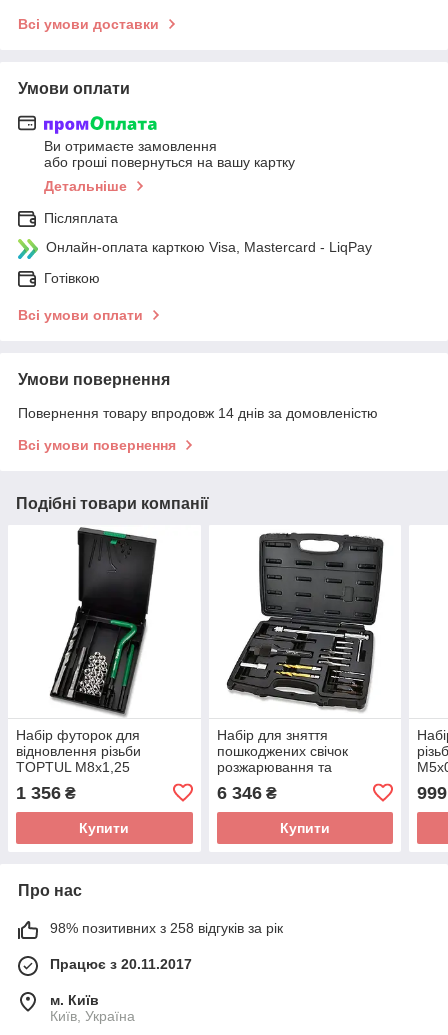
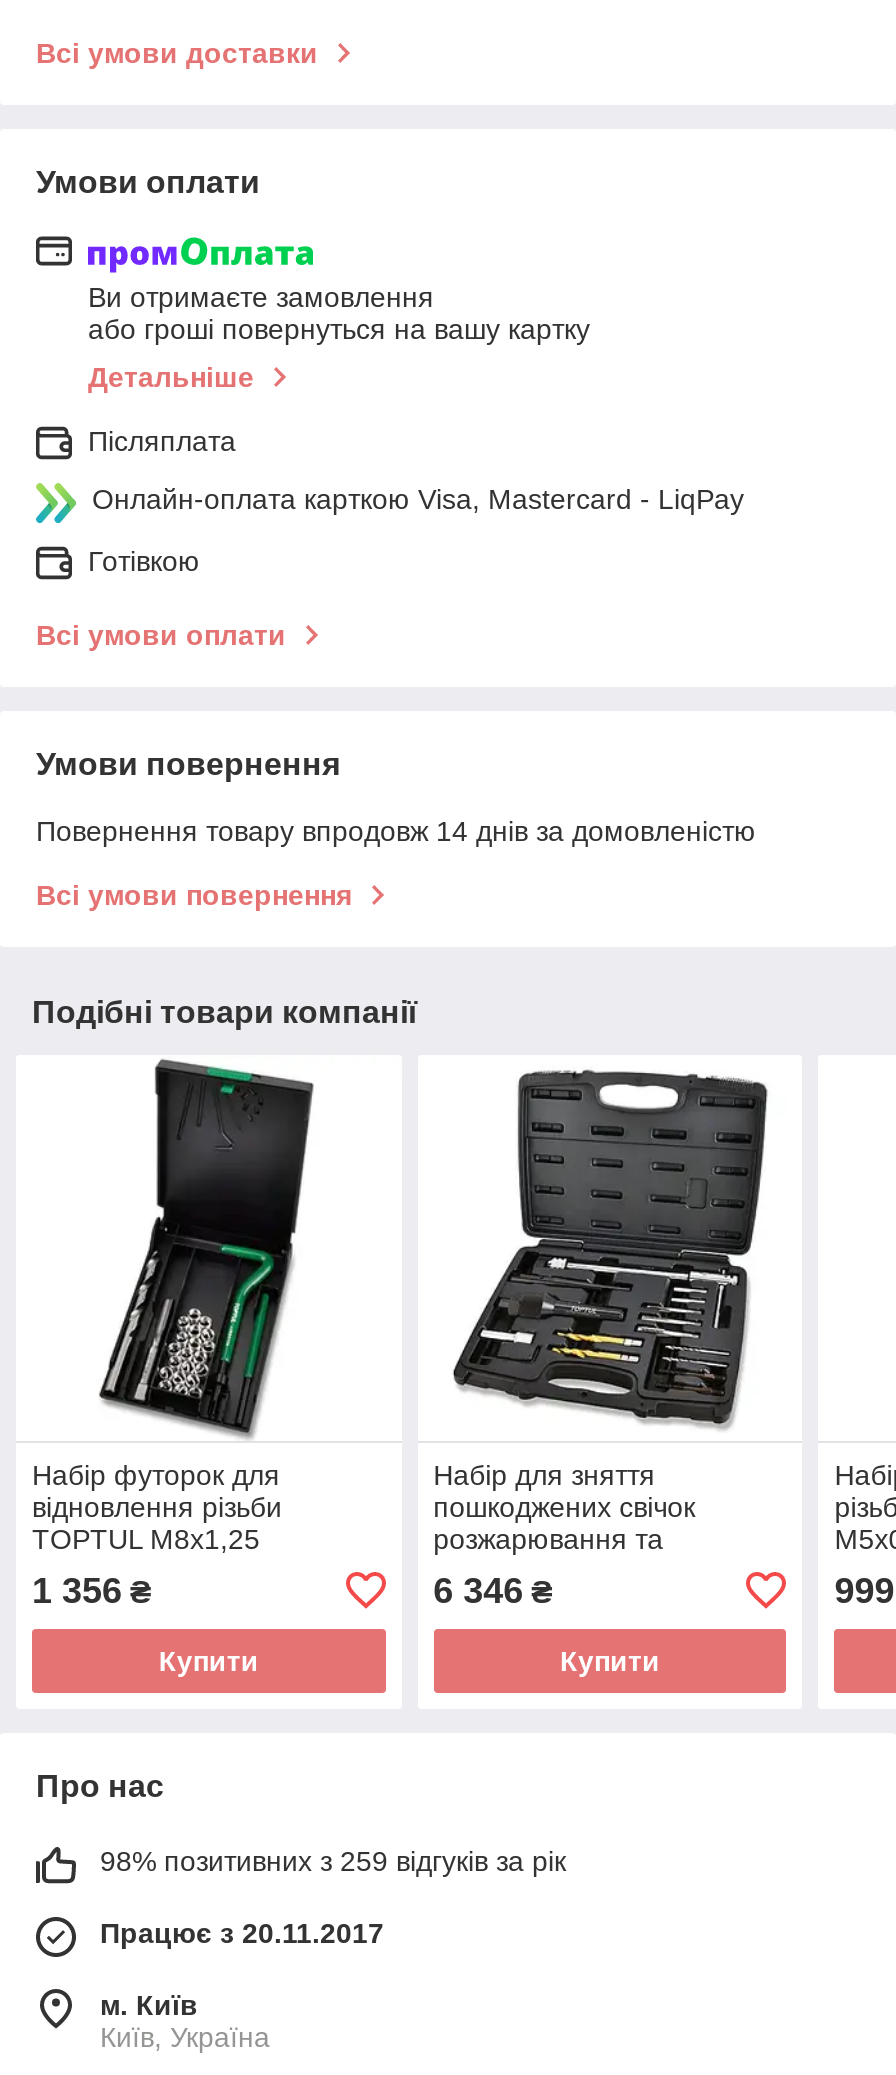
- 98% позитивних з 258 відгуків за рік
+ 98% позитивних з 259 відгуків за рік
